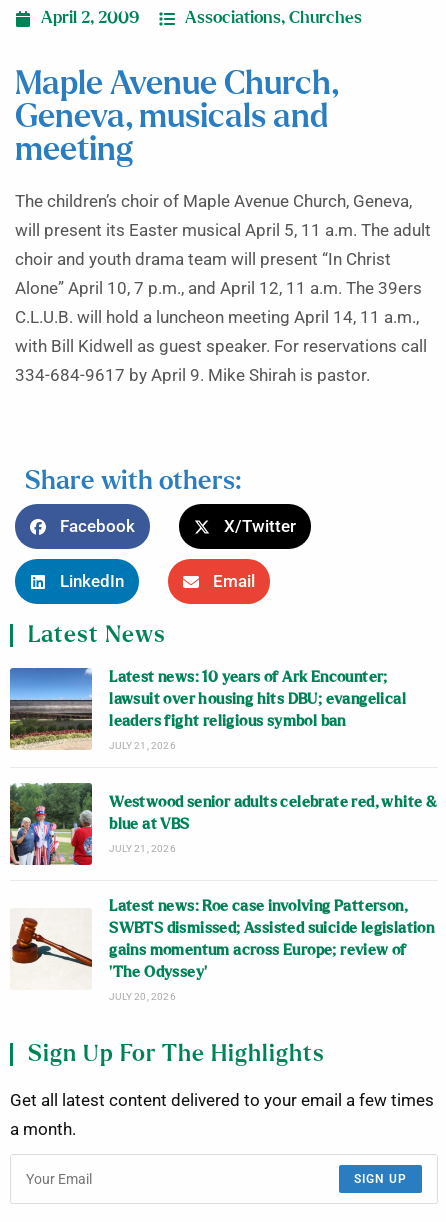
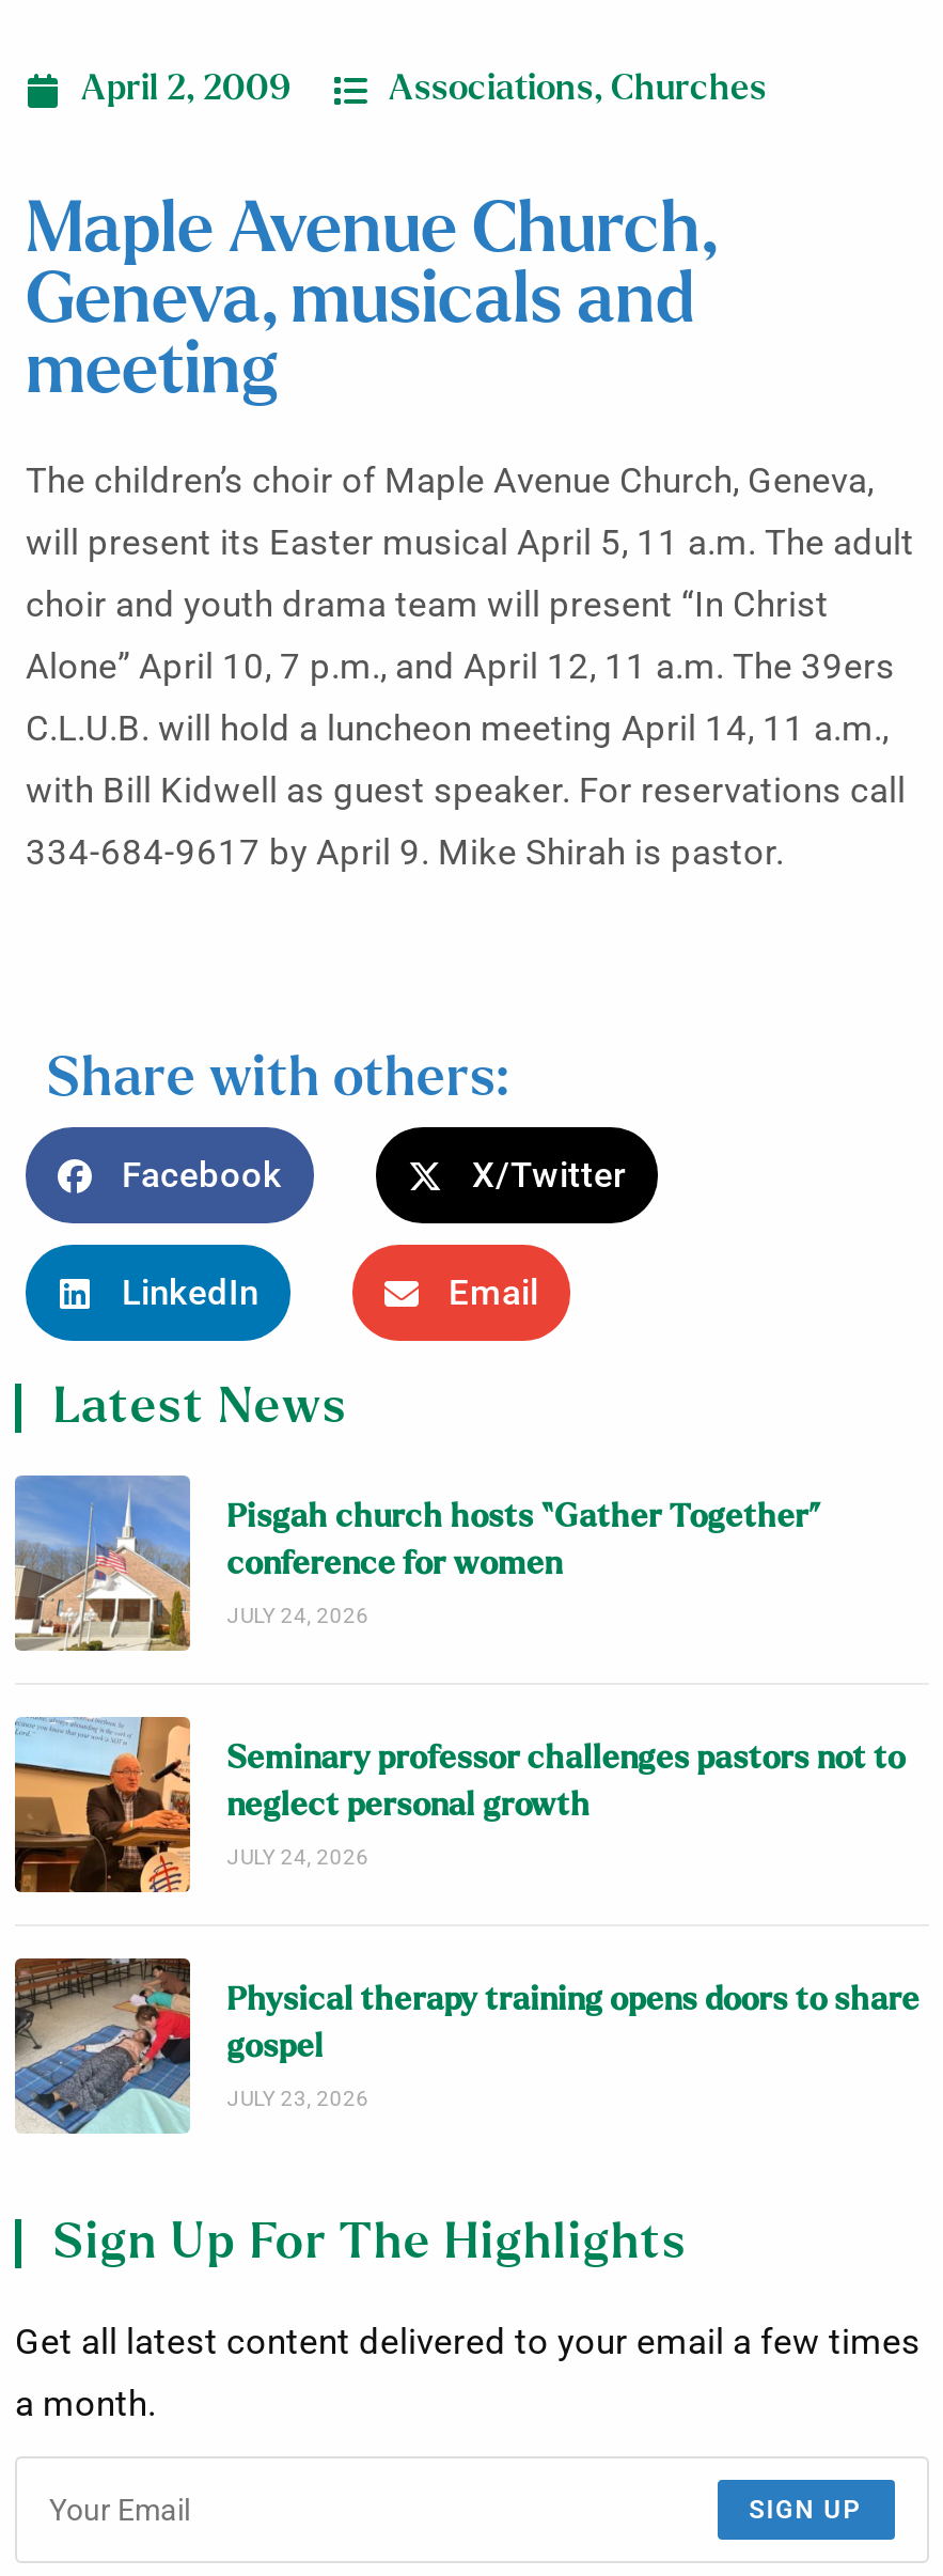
- [image]
- Latest news: 10 years of Ark Encounter;
- lawsuit over housing hits DBU; evangelical
- leaders fight religious symbol ban
- JULY 21, 2026
+ [image]
+ Pisgah church hosts “Gather Together”
+ conference for women
+ JULY 24, 2026

- [image]
- Westwood senior adults celebrate red, white &
- blue at VBS
- JULY 21, 2026
+ [image]
+ Seminary professor challenges pastors not to
+ neglect personal growth
+ JULY 24, 2026

- [image]
- Latest news: Roe case involving Patterson,
- SWBTS dismissed; Assisted suicide legislation
- gains momentum across Europe; review of
- ‘The Odyssey’
- JULY 20, 2026
+ [image]
+ Physical therapy training opens doors to share
+ gospel
+ JULY 23, 2026
